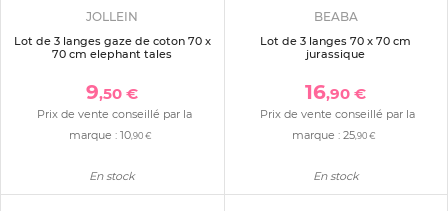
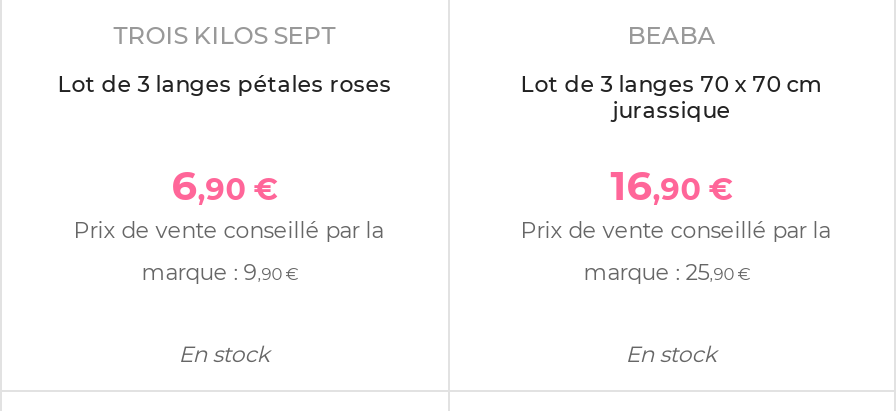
- JOLLEIN
+ TROIS KILOS SEPT

- Lot de 3 langes gaze de coton 70 x
- 70 cm elephant tales
+ Lot de 3 langes pétales roses

- 9,50 €
+ 6,90 €

- marque : 10,90 €
+ marque : 9,90 €
